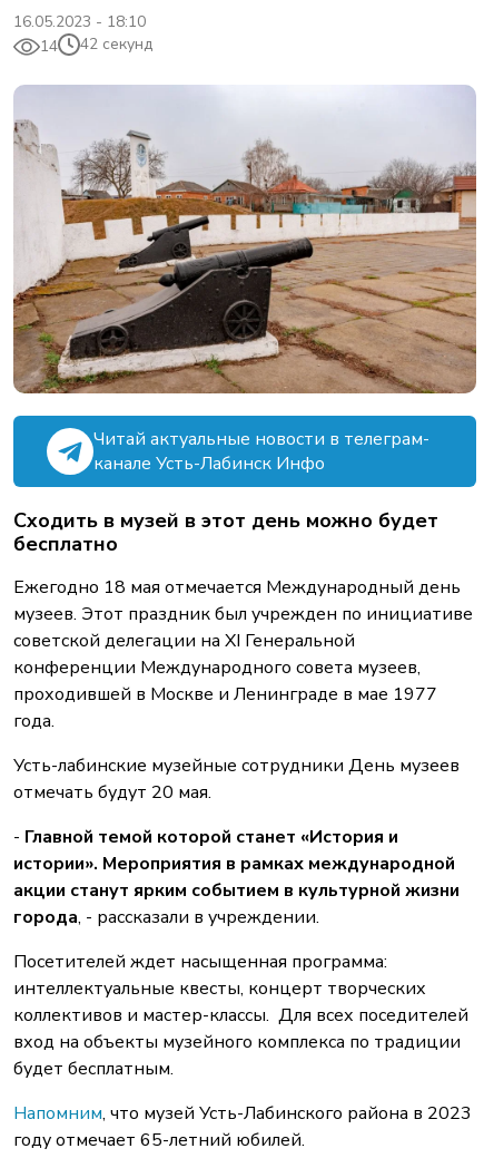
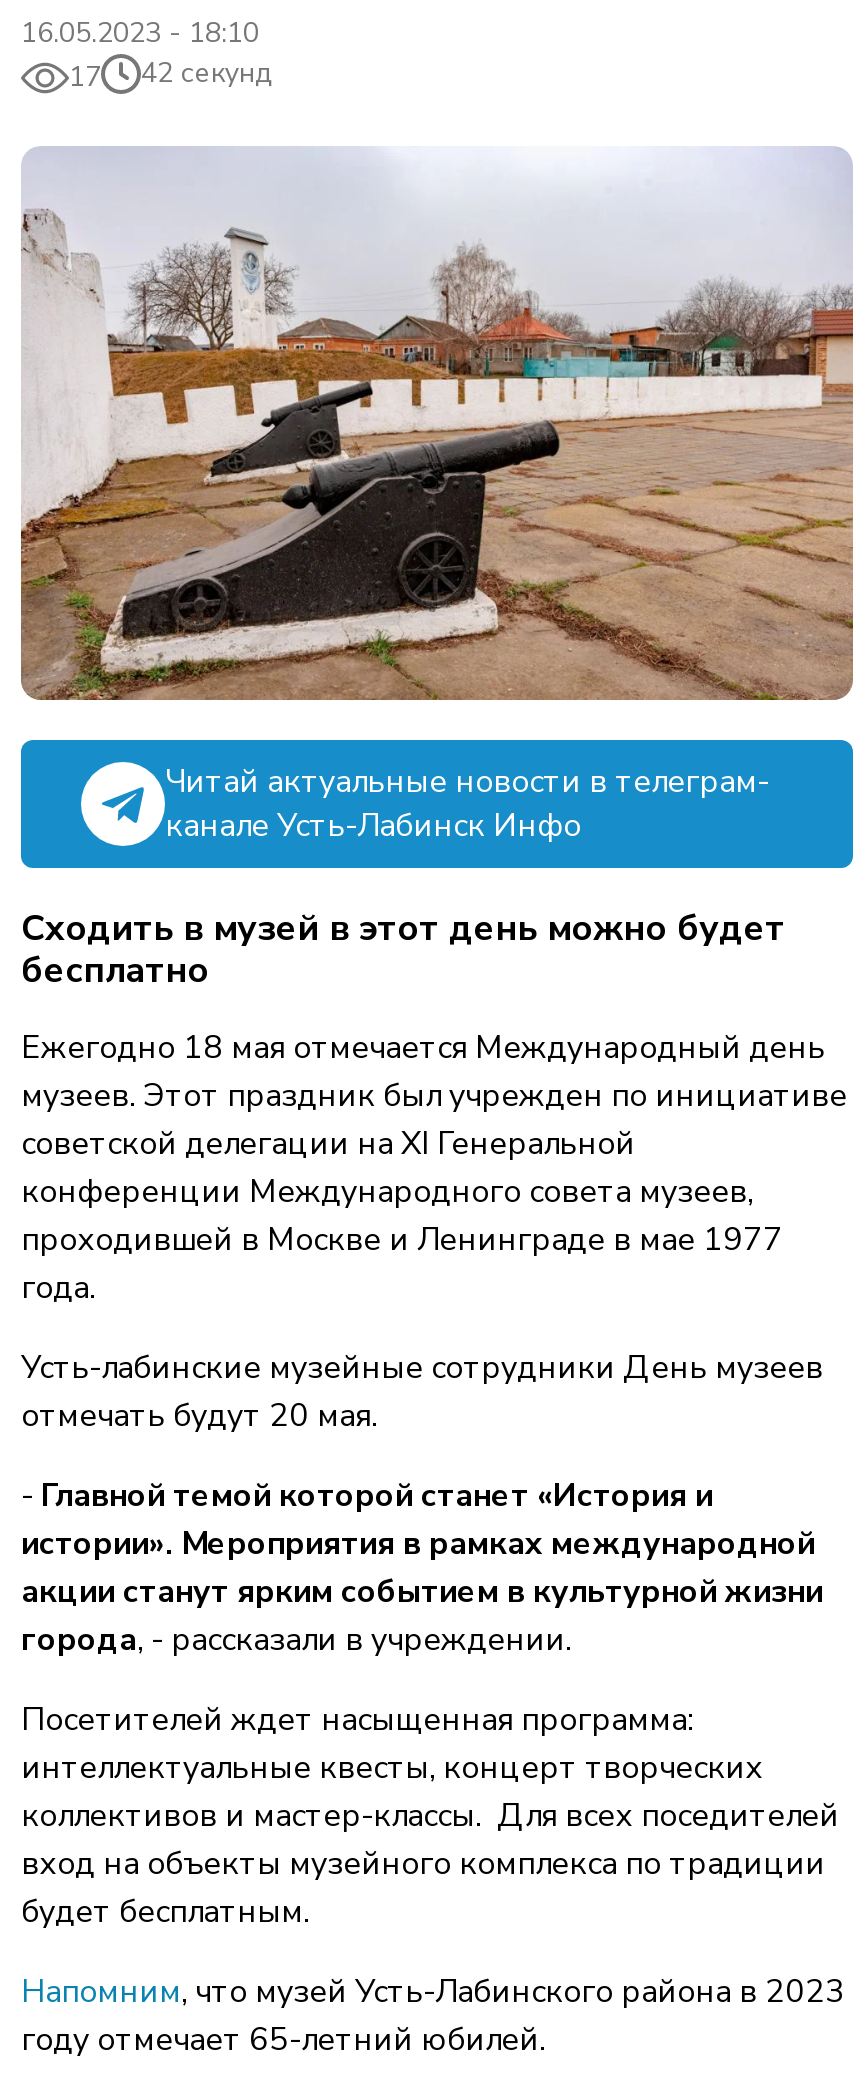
- 14 42 секунд
+ 17 42 секунд
